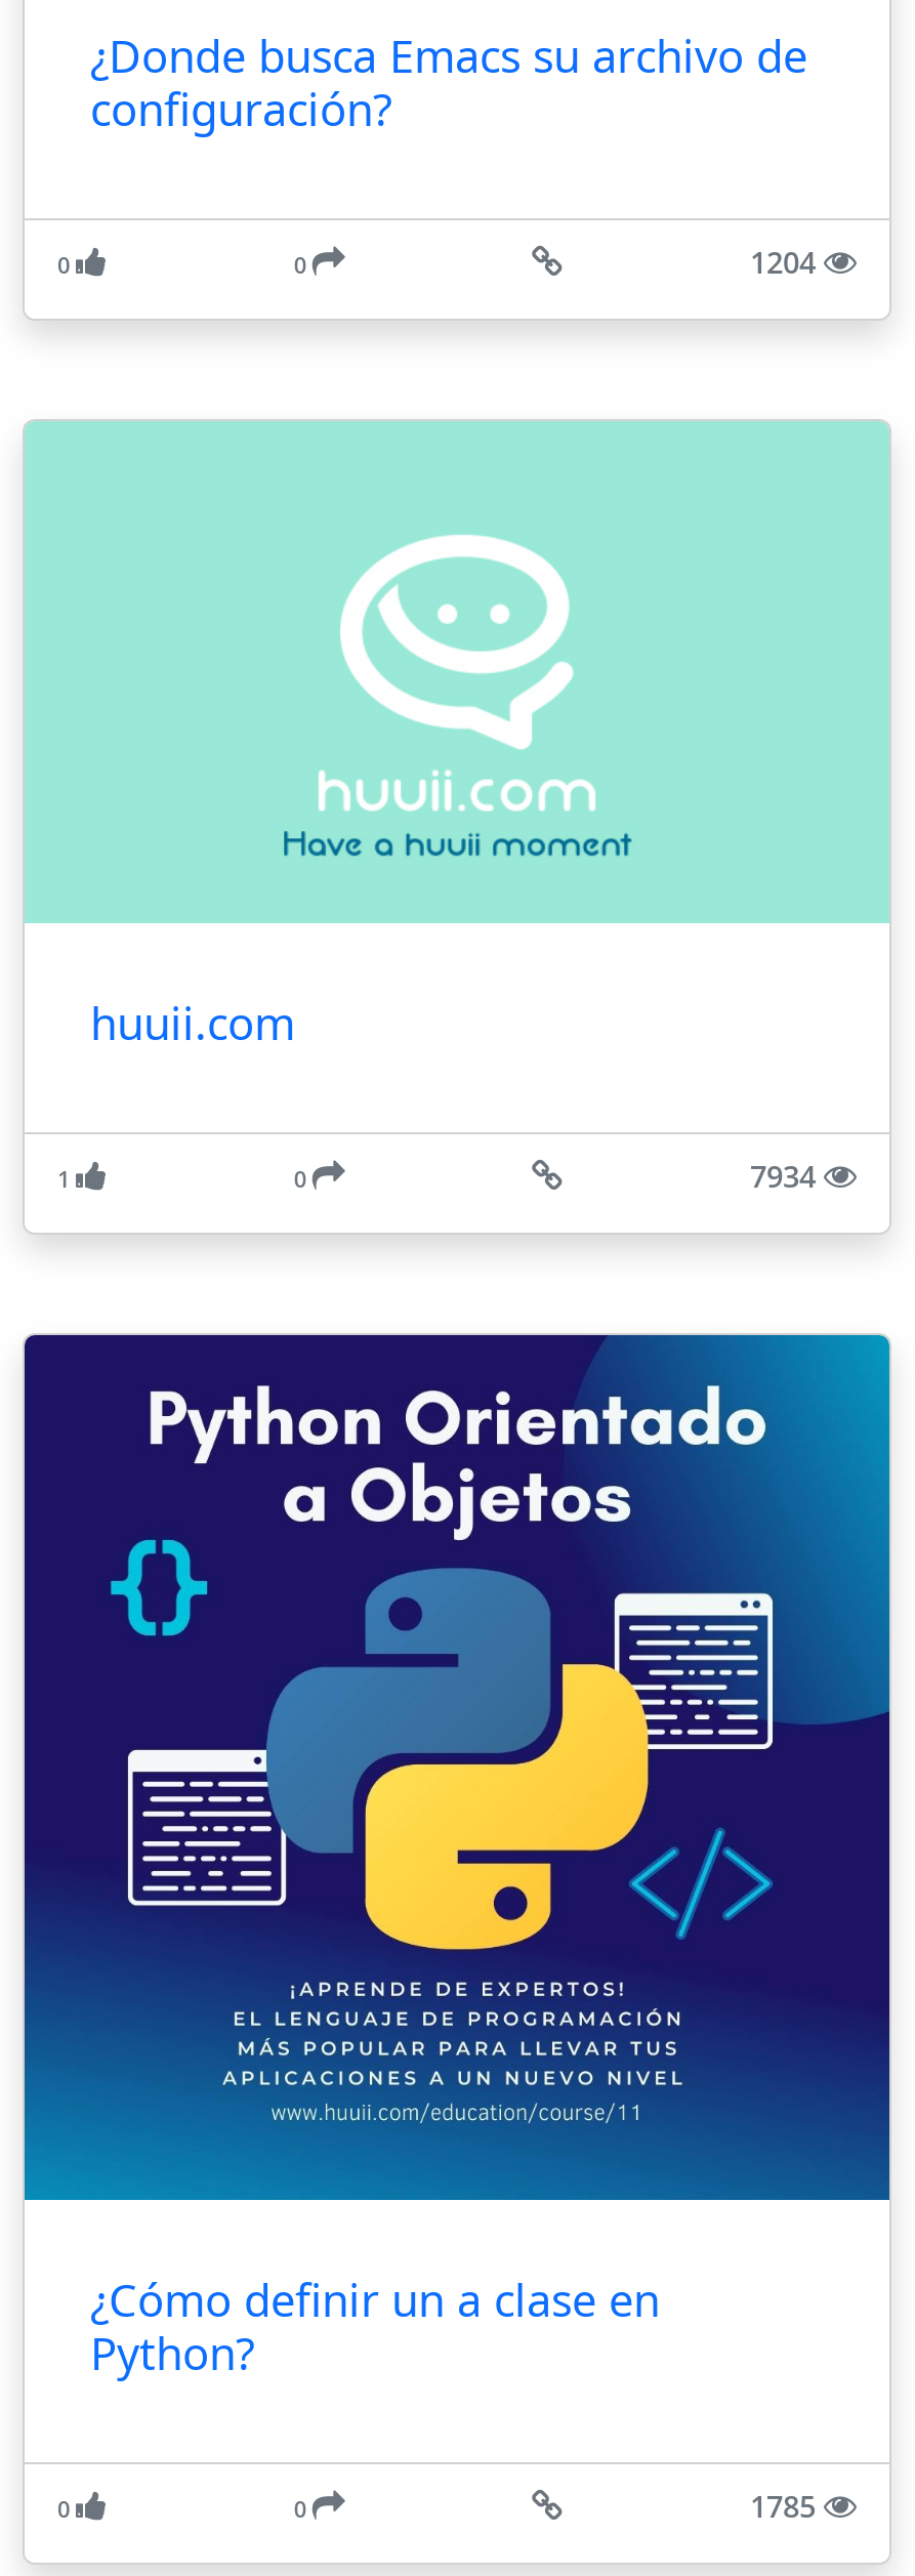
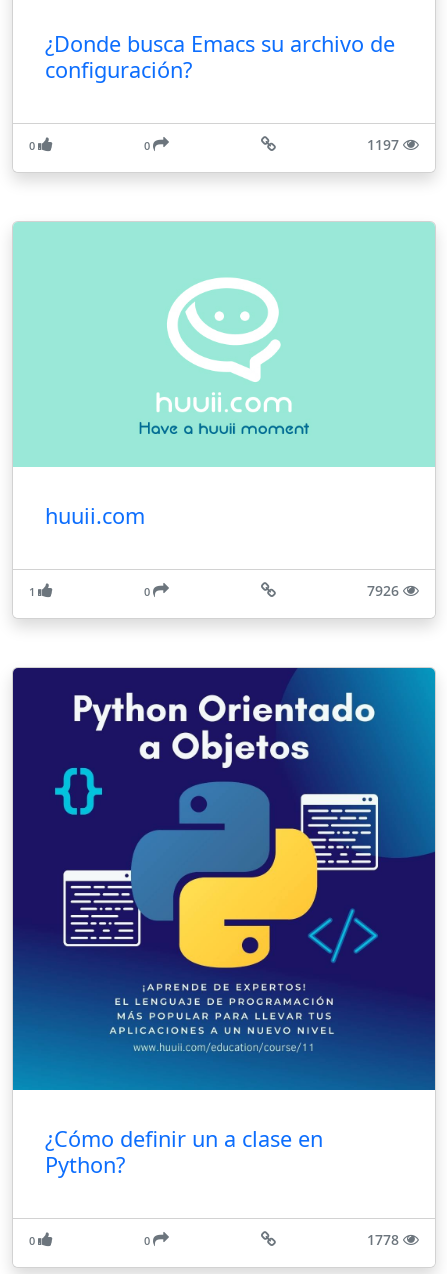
- 1204
+ 1197

- 7934
+ 7926

- 1785
+ 1778
